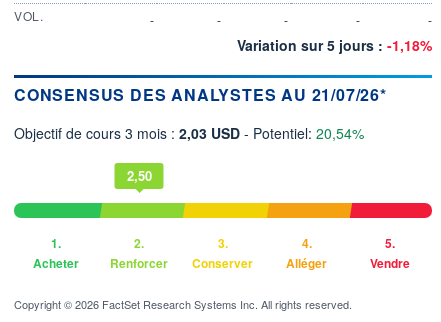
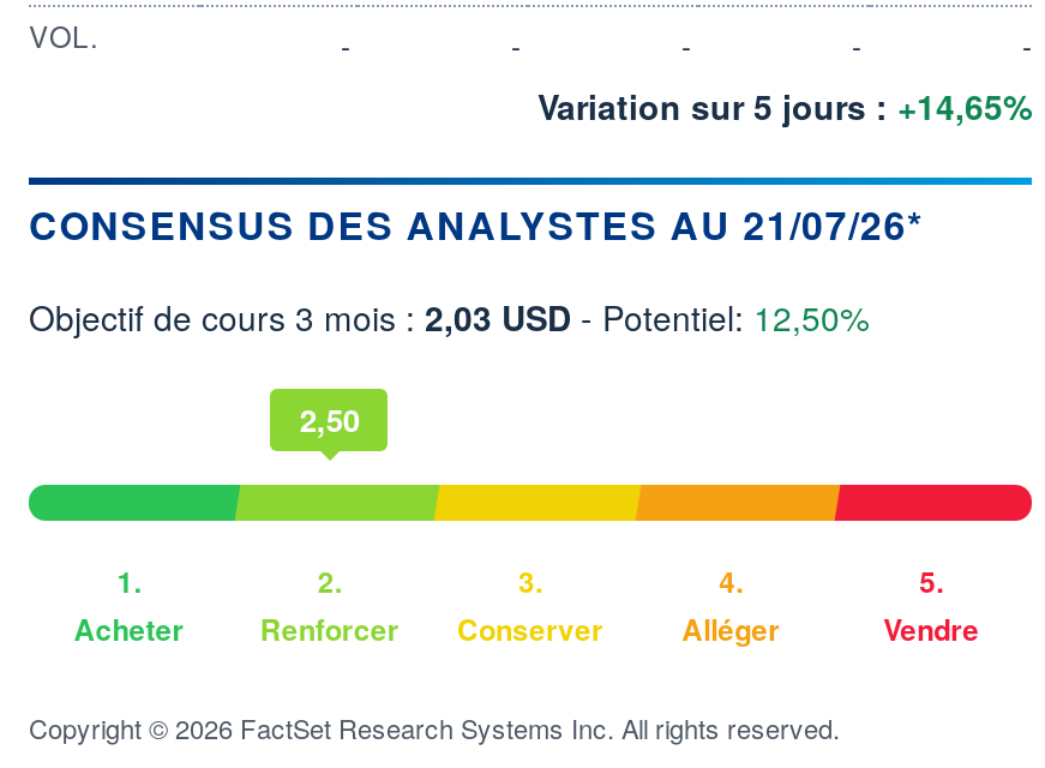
- Variation sur 5 jours : -1,18%
+ Variation sur 5 jours : +14,65%

- Objectif de cours 3 mois : 2,03 USD - Potentiel: 20,54%
+ Objectif de cours 3 mois : 2,03 USD - Potentiel: 12,50%
